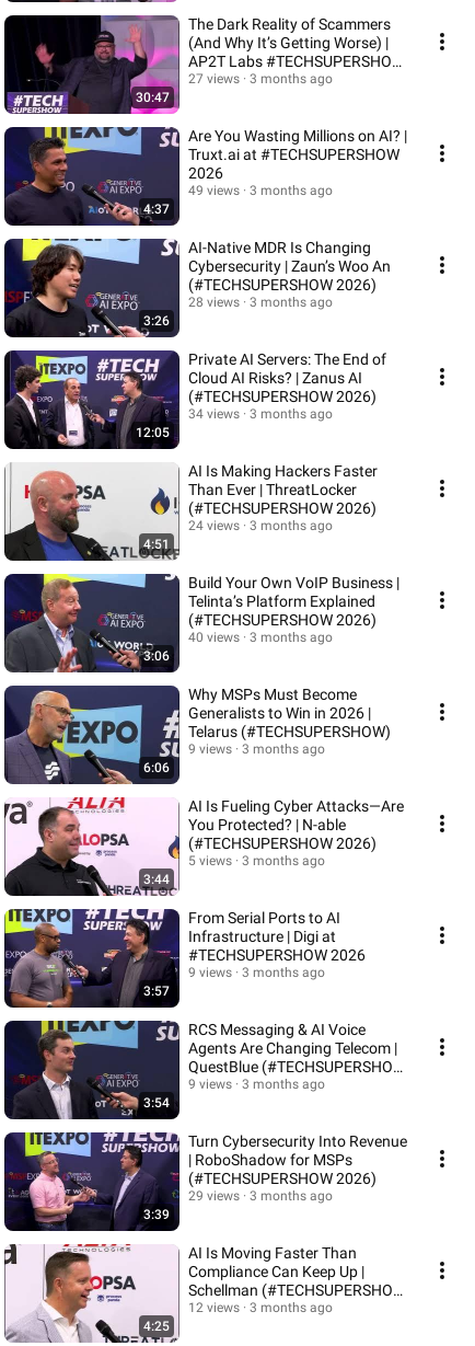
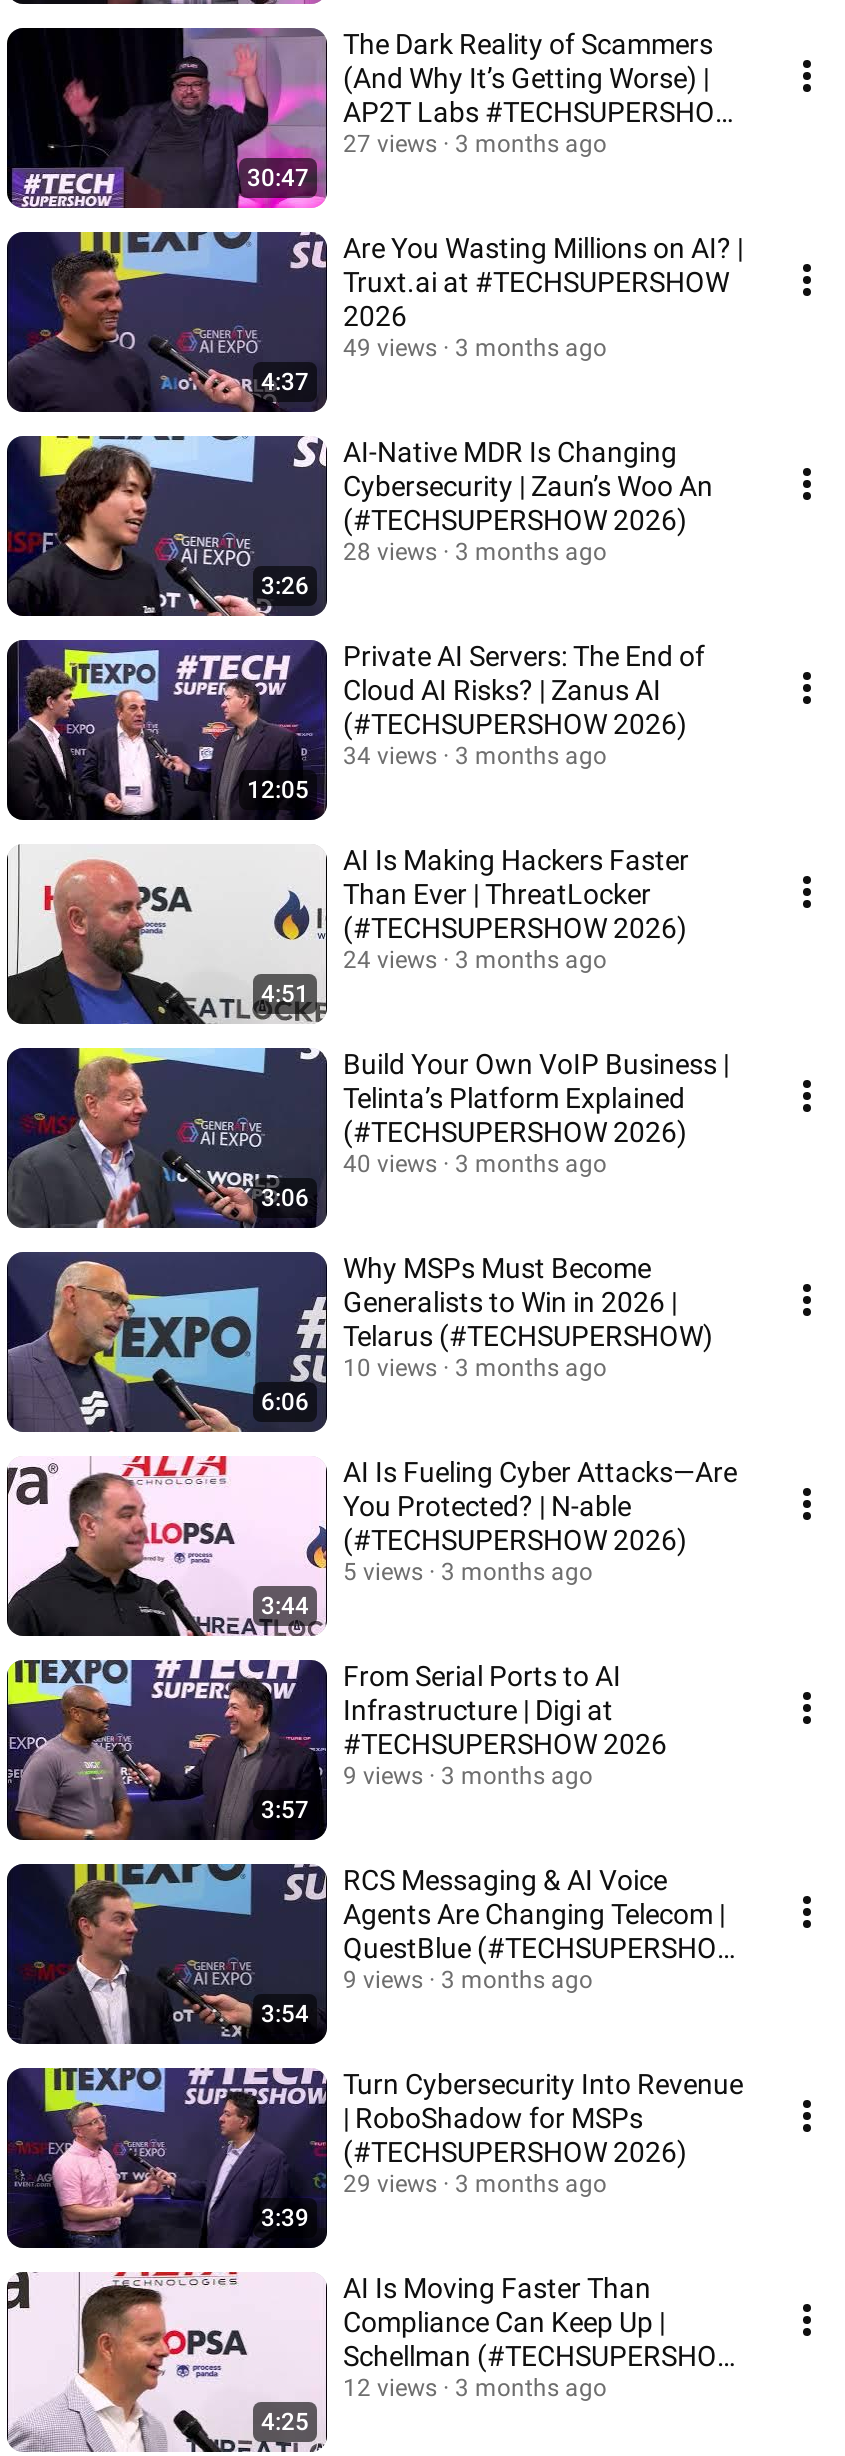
- 9 views 3 months ago
+ 10 views 3 months ago
